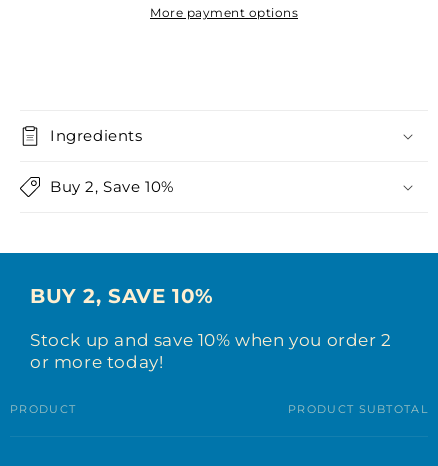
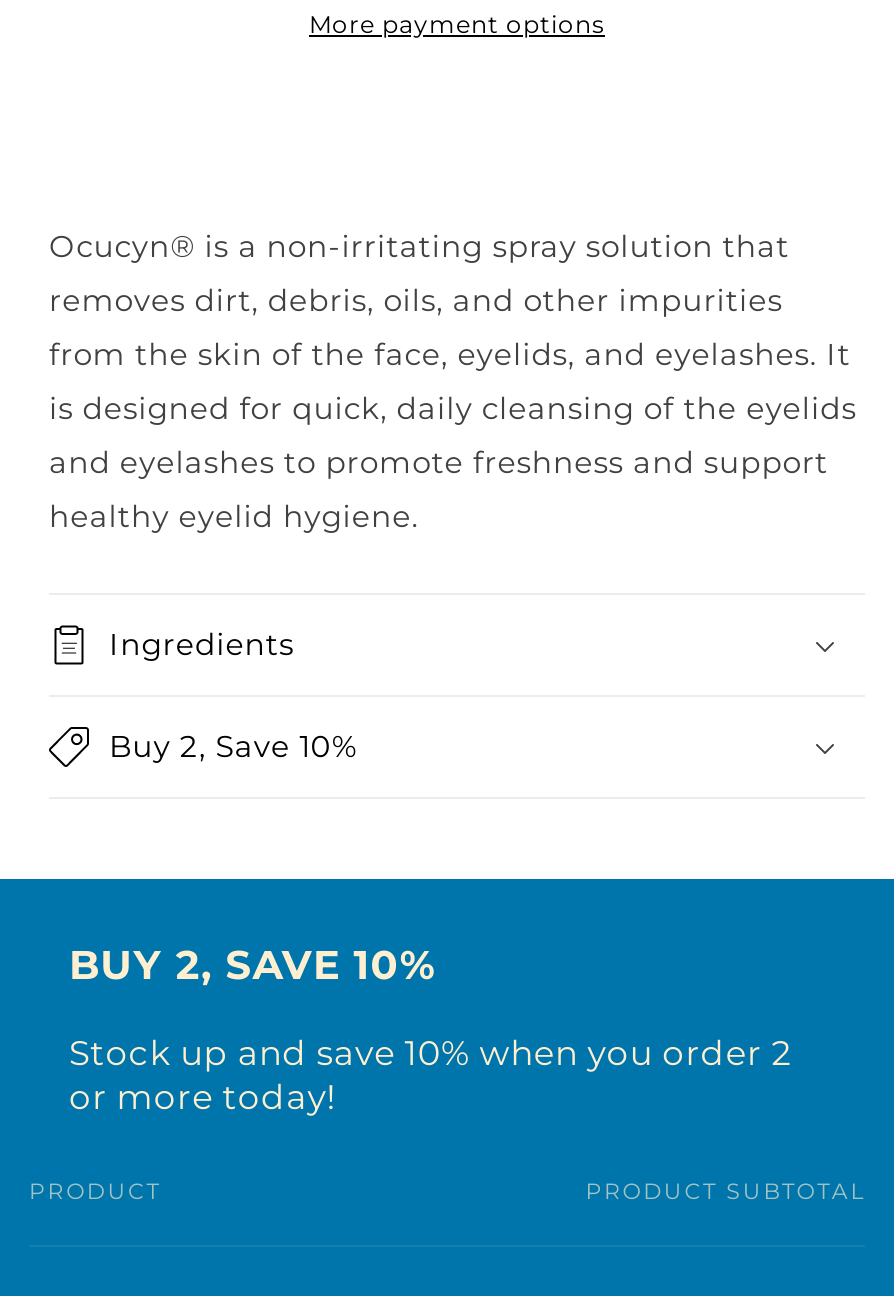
+ Ocucyn® is a non-irritating spray solution that
+ removes dirt, debris, oils, and other impurities
+ from the skin of the face, eyelids, and eyelashes. It
+ is designed for quick, daily cleansing of the eyelids
+ and eyelashes to promote freshness and support
+ healthy eyelid hygiene.
